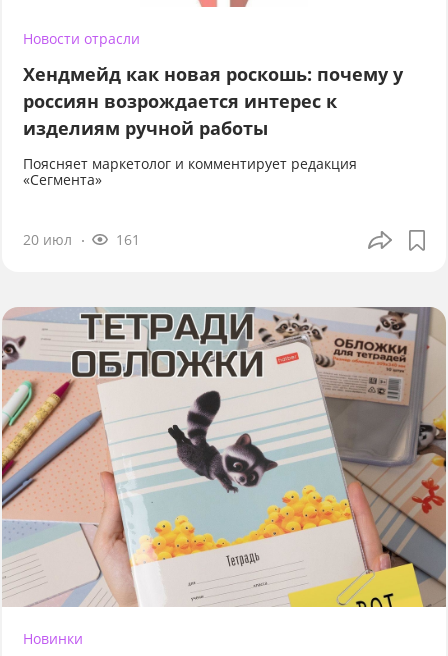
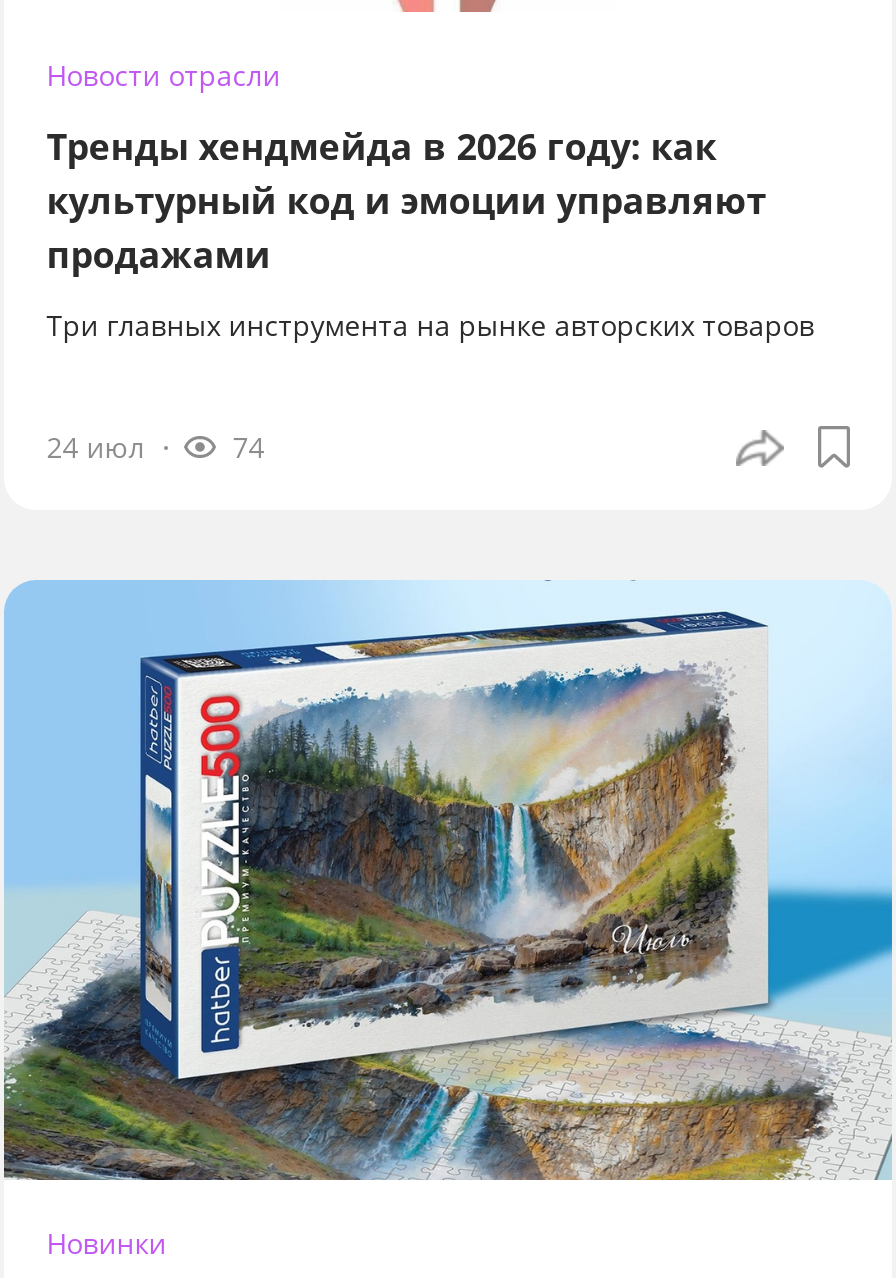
- Хендмейд как новая роскошь: почему у
- россиян возрождается интерес к
- изделиям ручной работы
+ Тренды хендмейда в 2026 году: как
+ культурный код и эмоции управляют
+ продажами

- Поясняет маркетолог и комментирует редакция
- «Сегмента»
+ Три главных инструмента на рынке авторских товаров

- 20 июл
- 161
+ 24 июл
+ 74

- [image]
+ [image]
